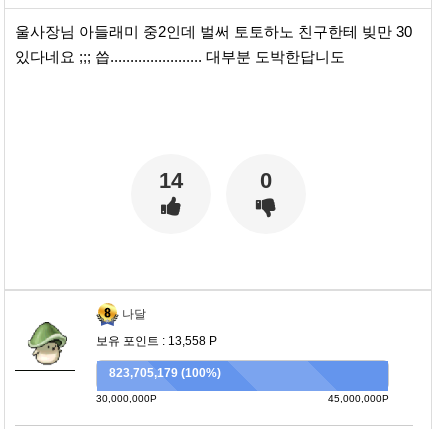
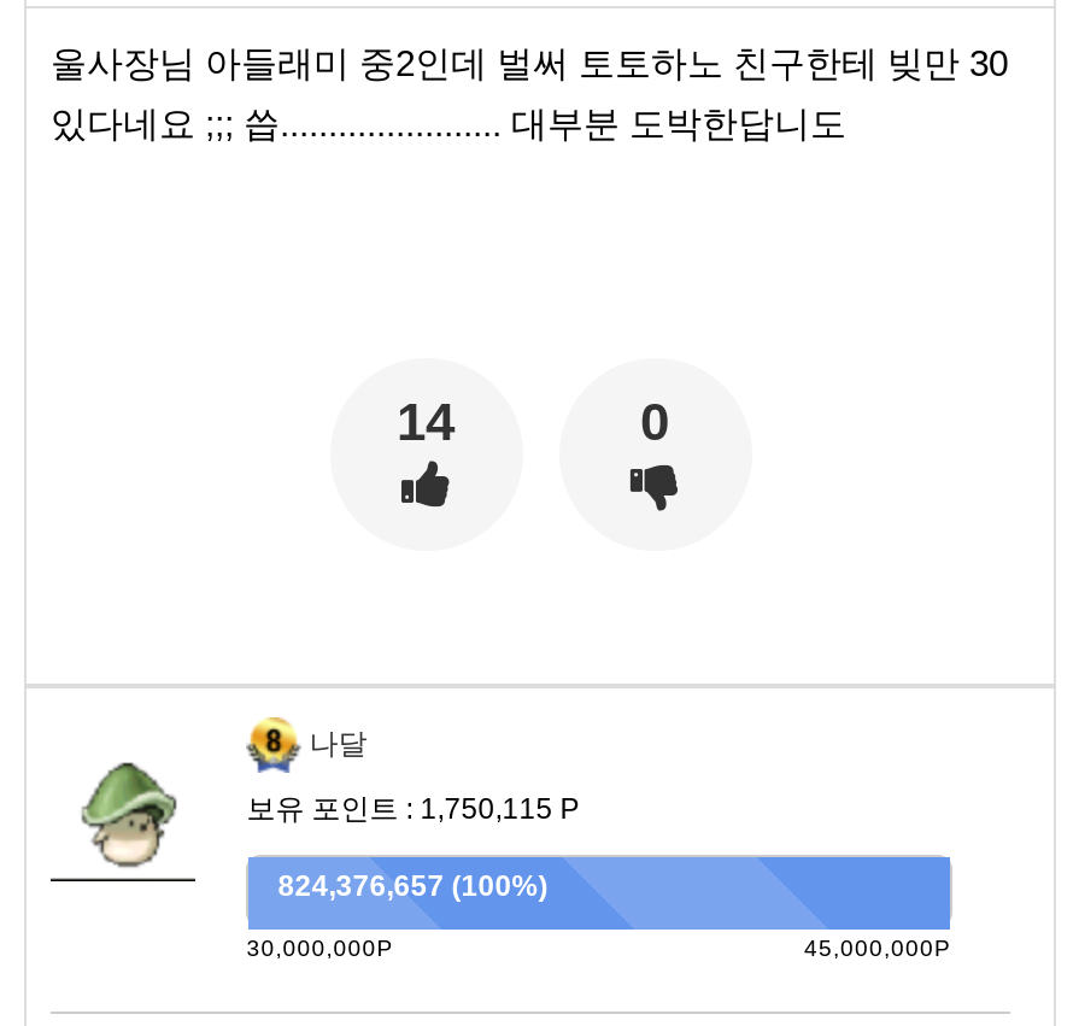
- 보유 포인트 : 13,558 P
+ 보유 포인트 : 1,750,115 P

- 823,705,179 (100%)
+ 824,376,657 (100%)
